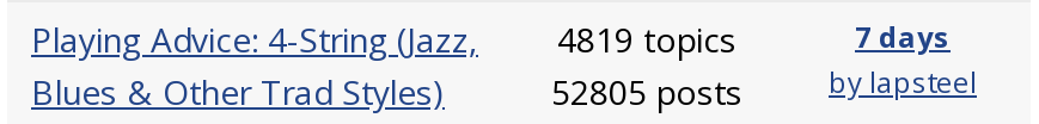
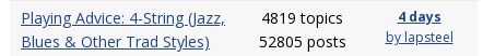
- 7 days
+ 4 days
